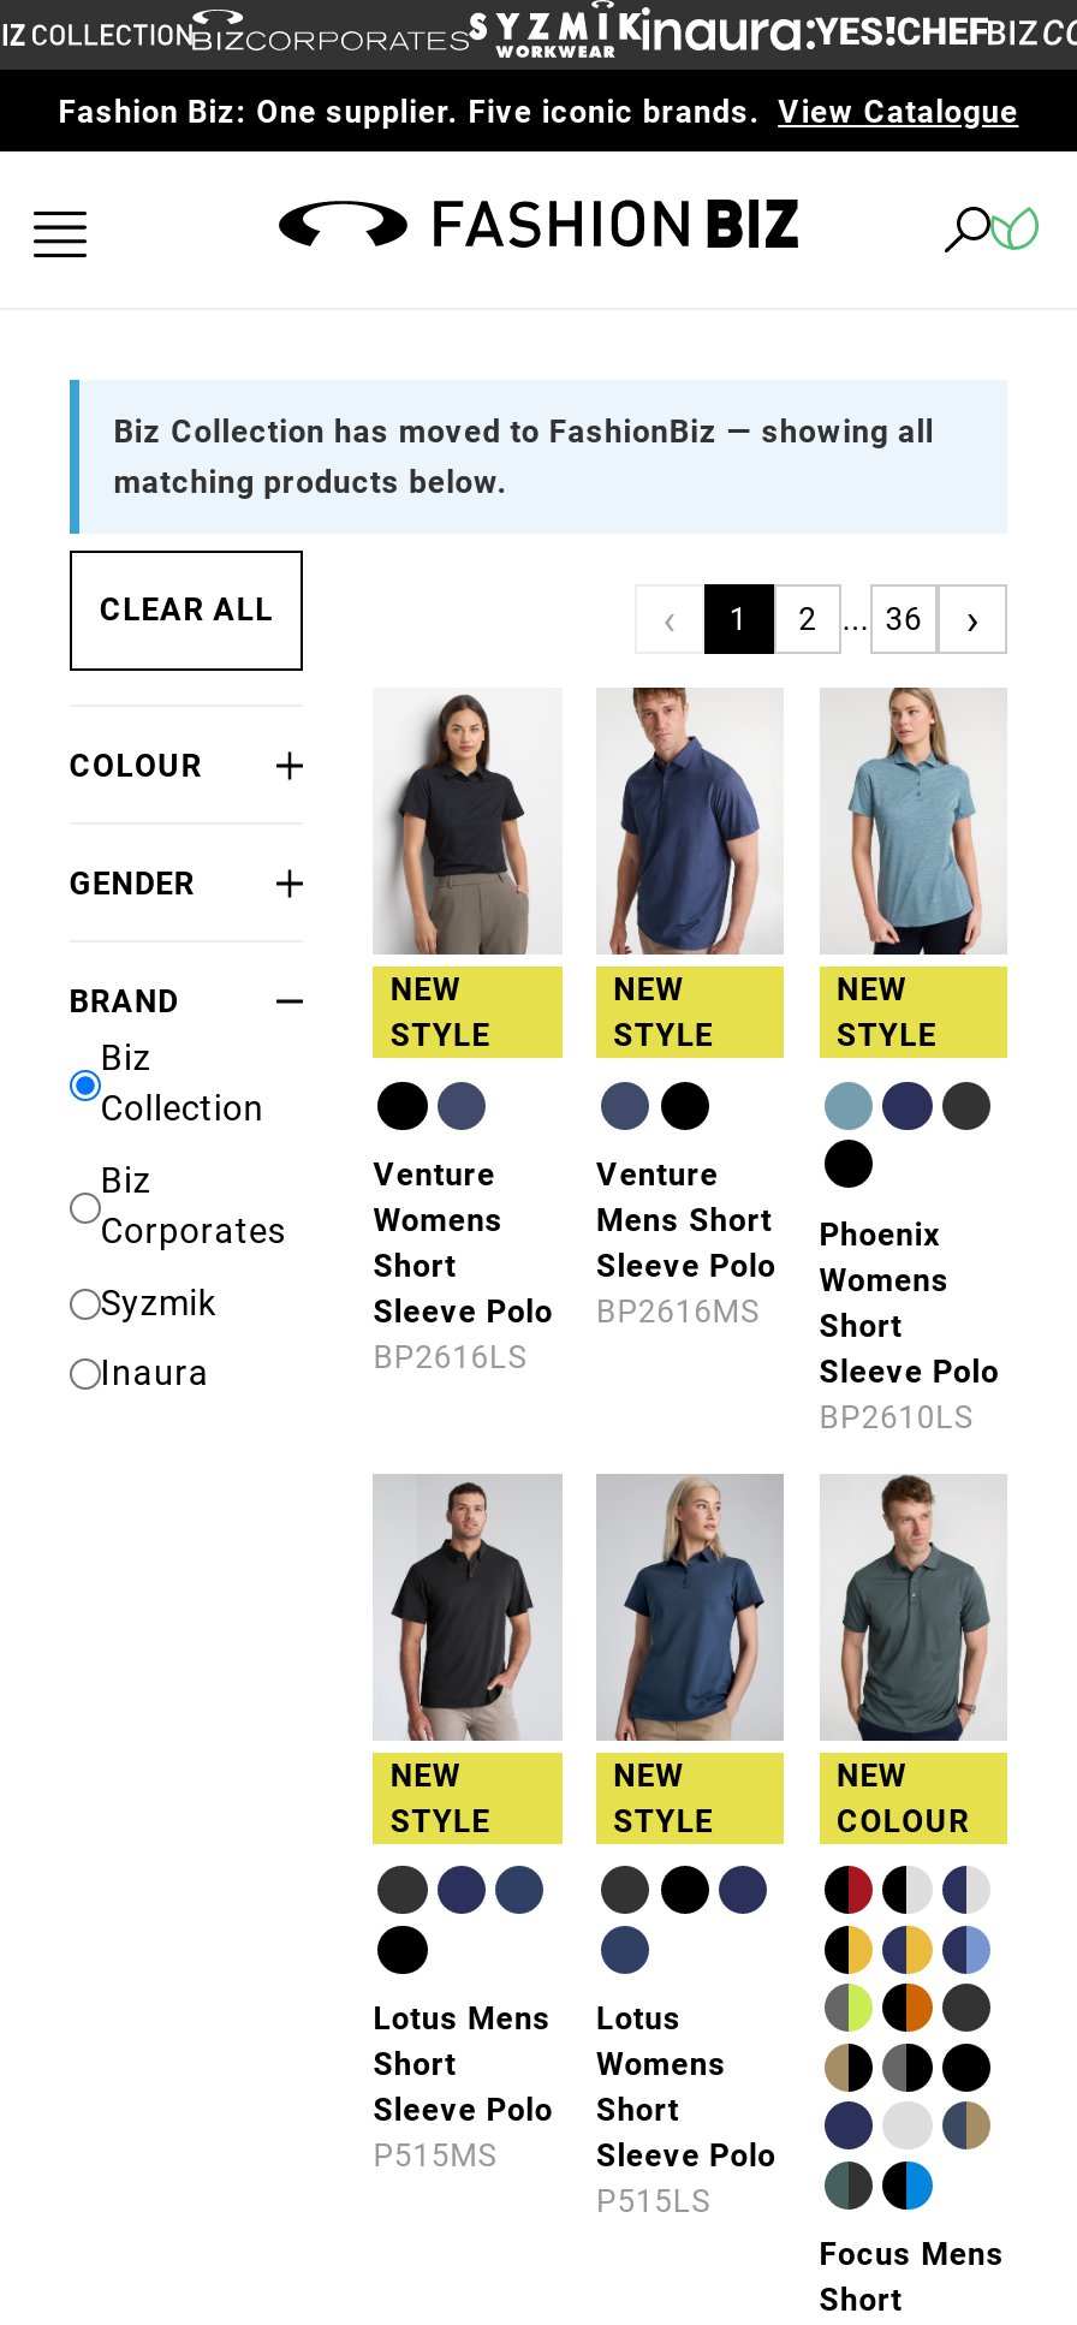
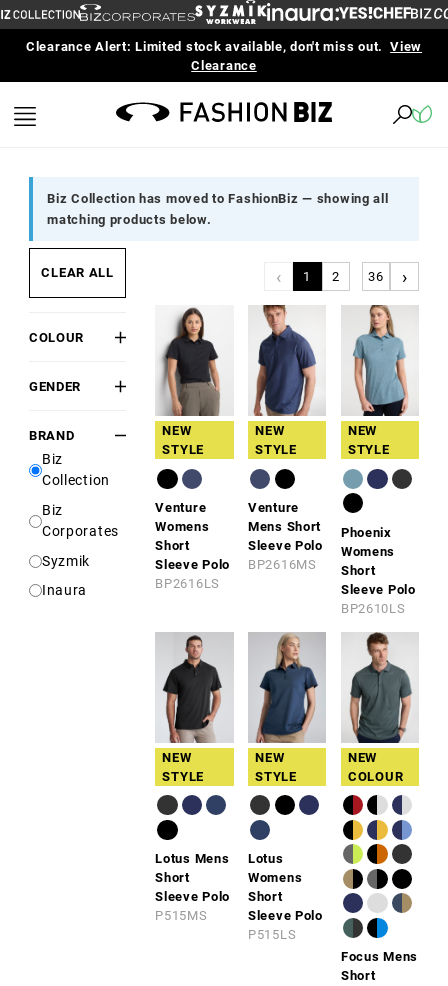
- Fashion Biz: One supplier. Five iconic brands. View Catalogue
+ Clearance Alert: Limited stock available, don't miss out. View
+ Clearance
